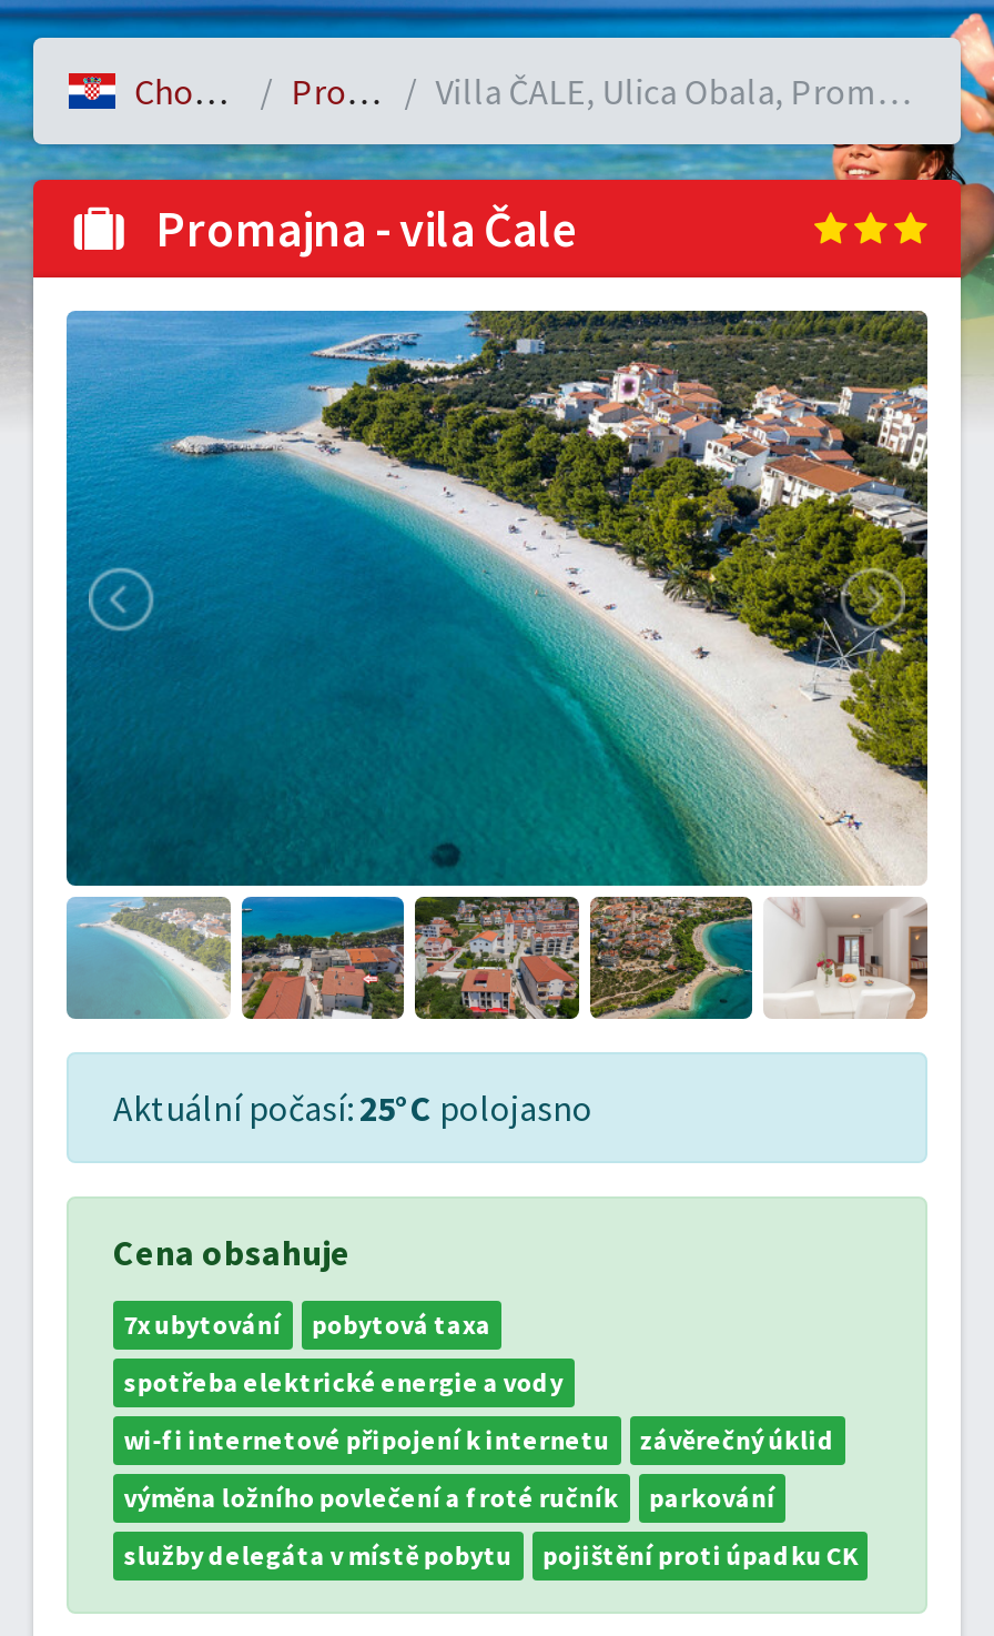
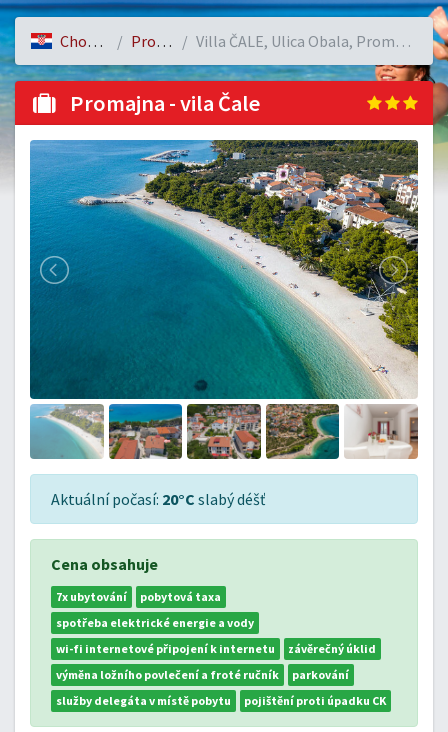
- Aktuální počasí: 25°C polojasno
+ Aktuální počasí: 20°C slabý déšť
